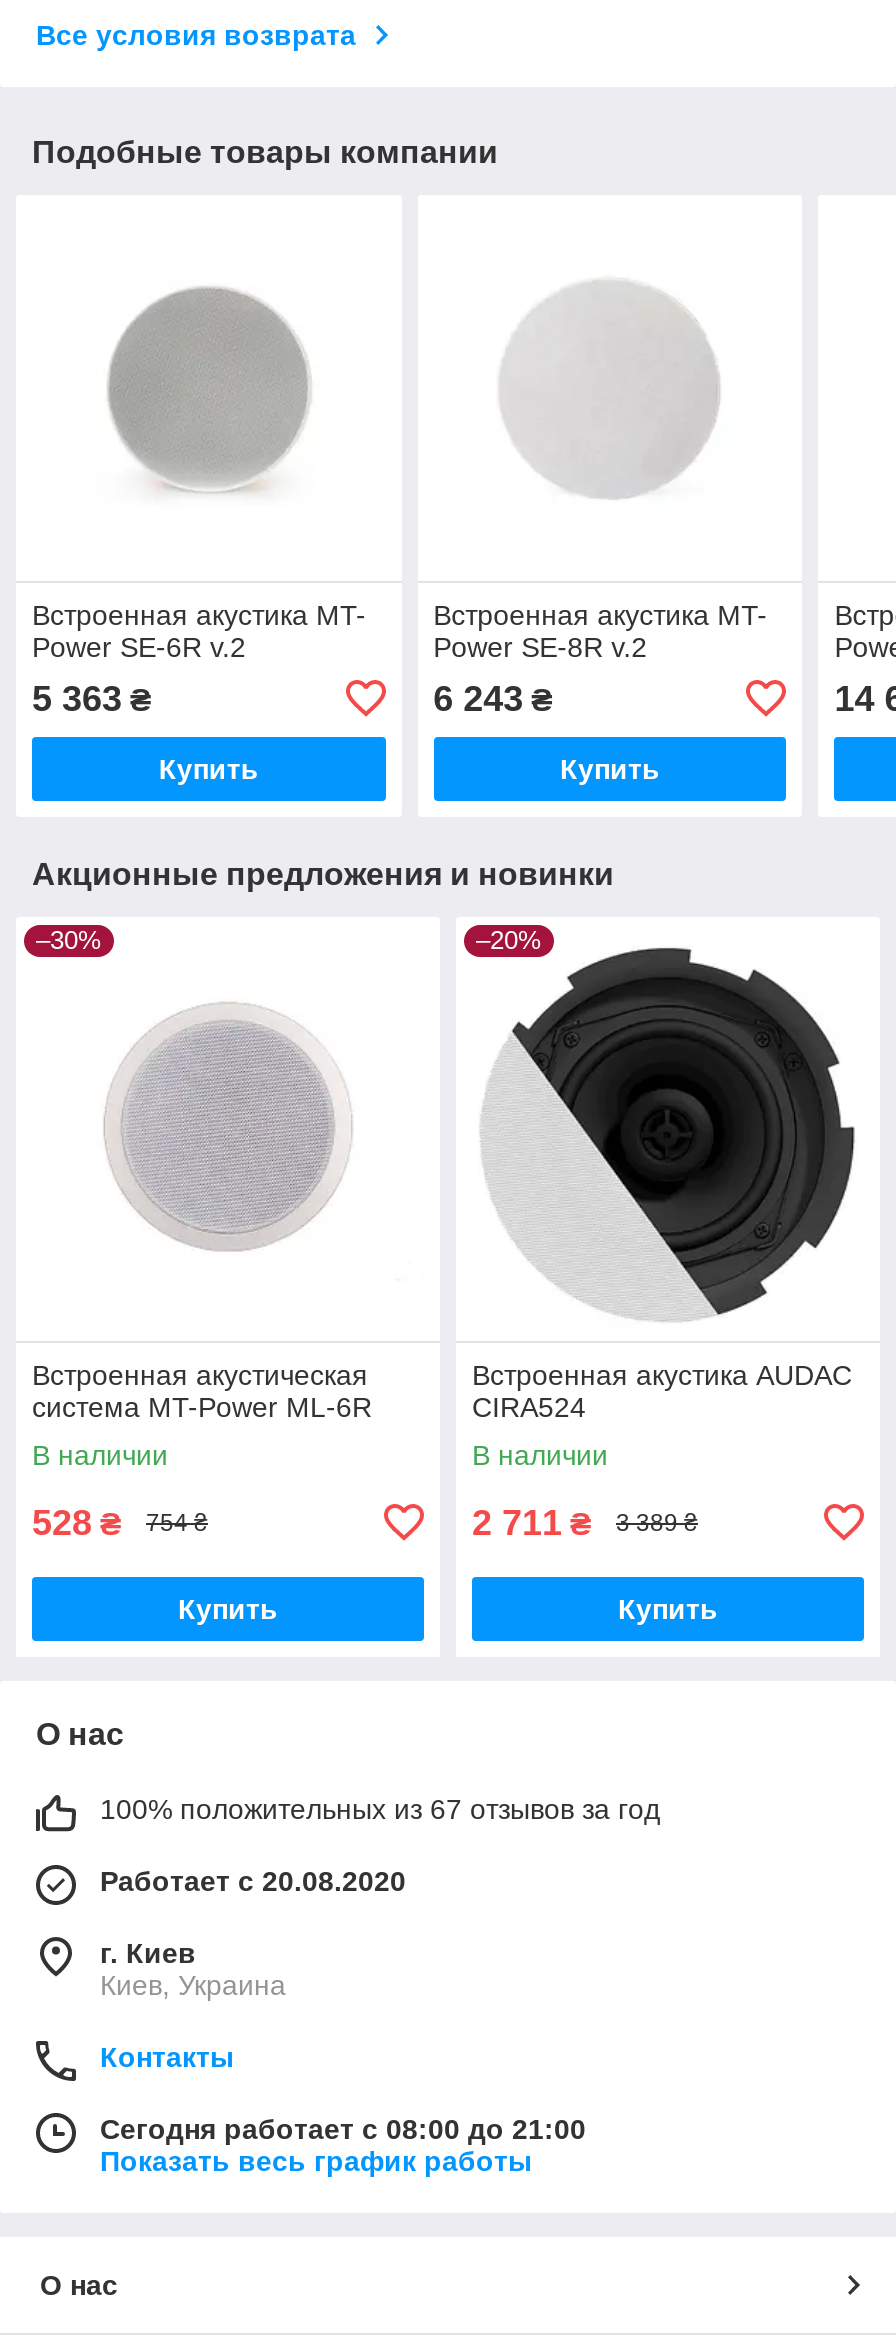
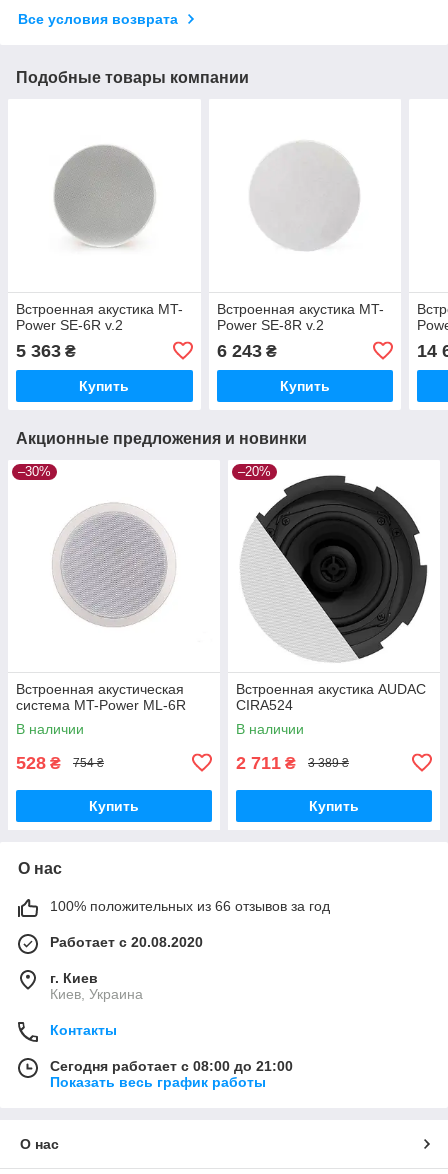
- 100% положительных из 67 отзывов за год
+ 100% положительных из 66 отзывов за год
